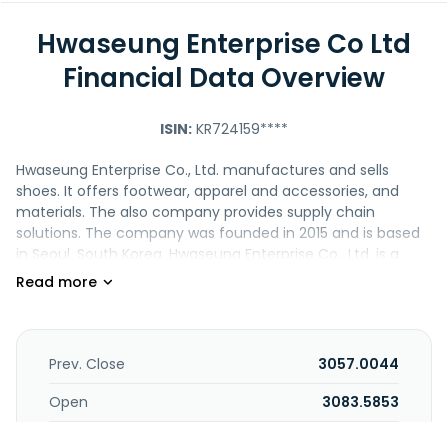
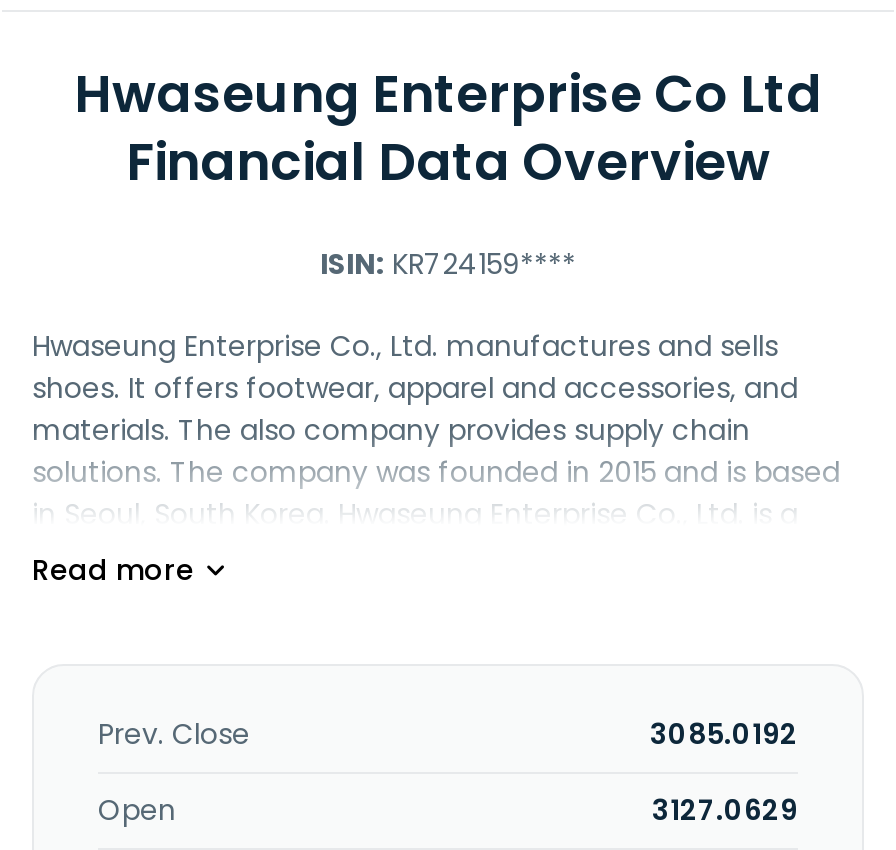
- 3057.0044
+ 3085.0192

- 3083.5853
+ 3127.0629
